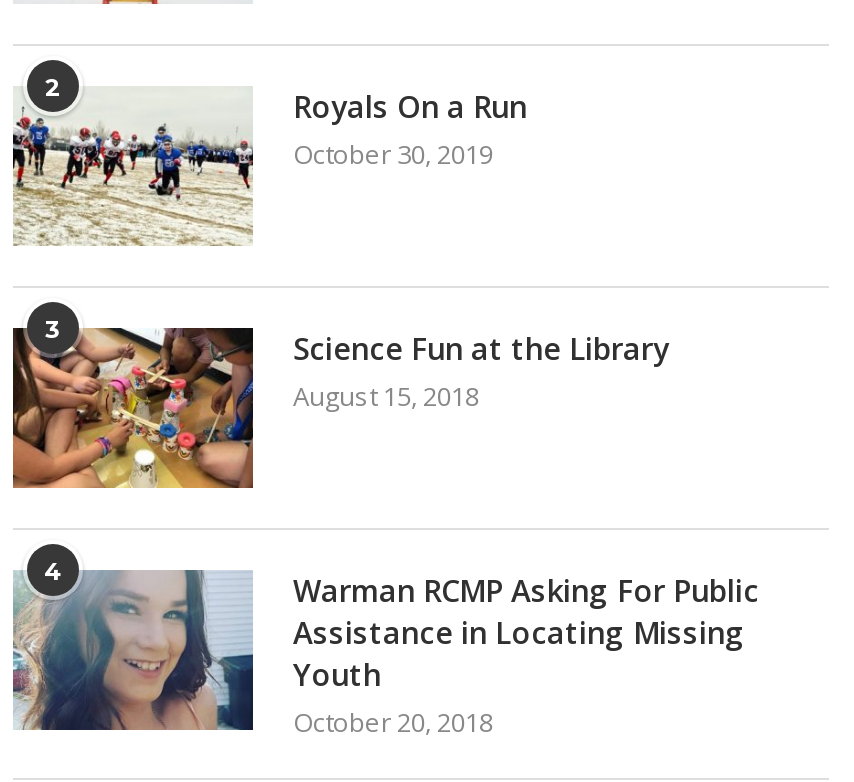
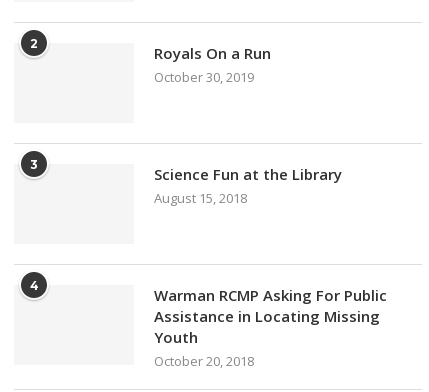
- [image]

- [image]

- [image]
